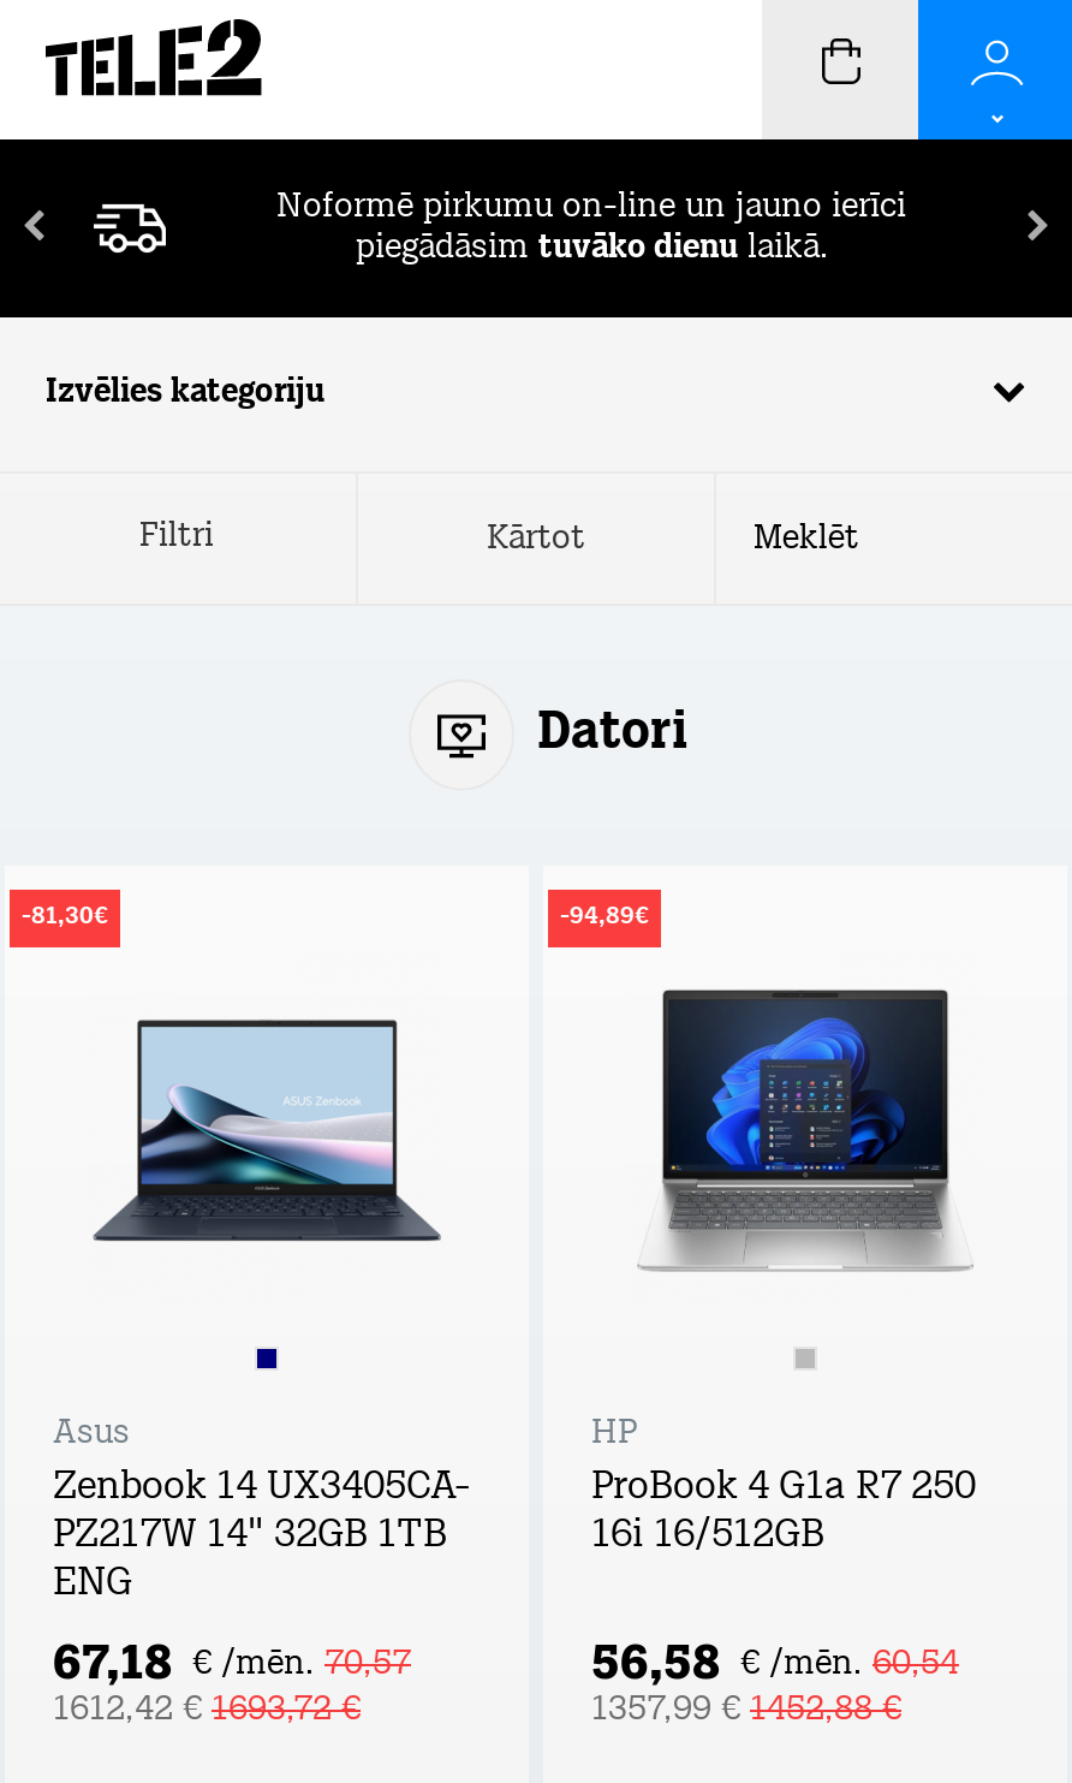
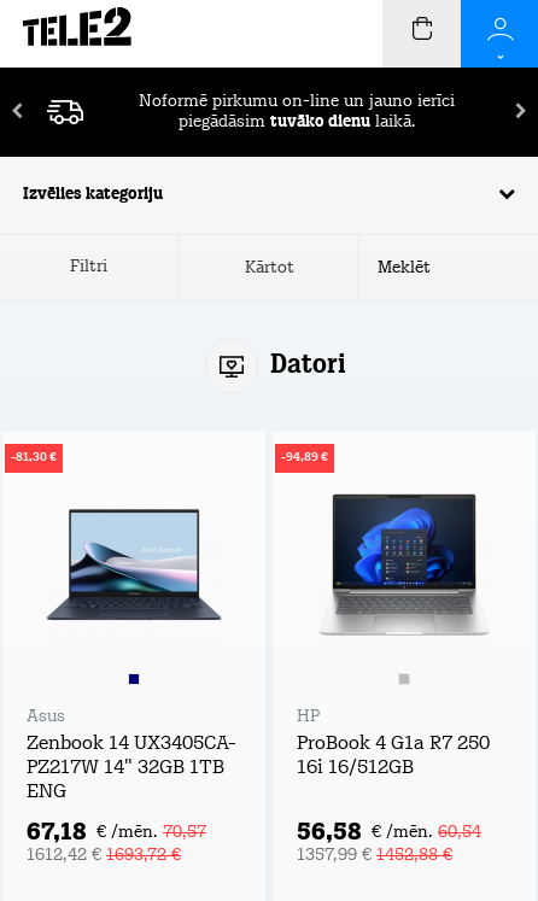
- -81,30€
+ -81,30 €

- -94,89€
+ -94,89 €
